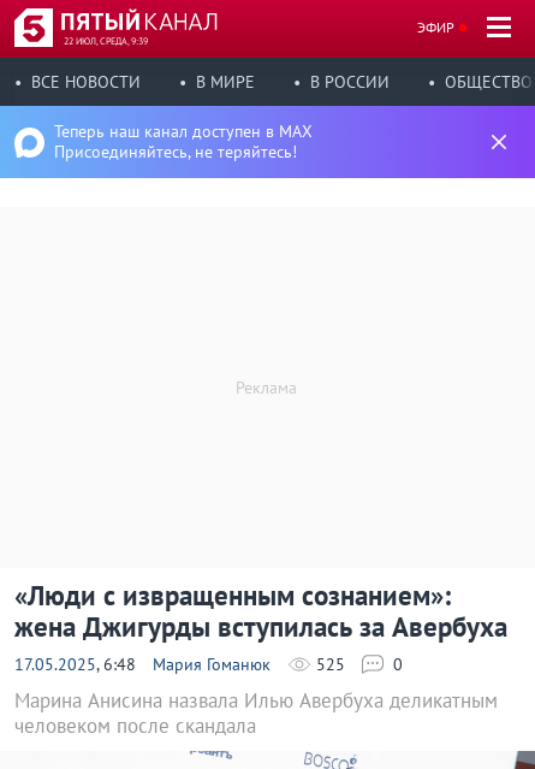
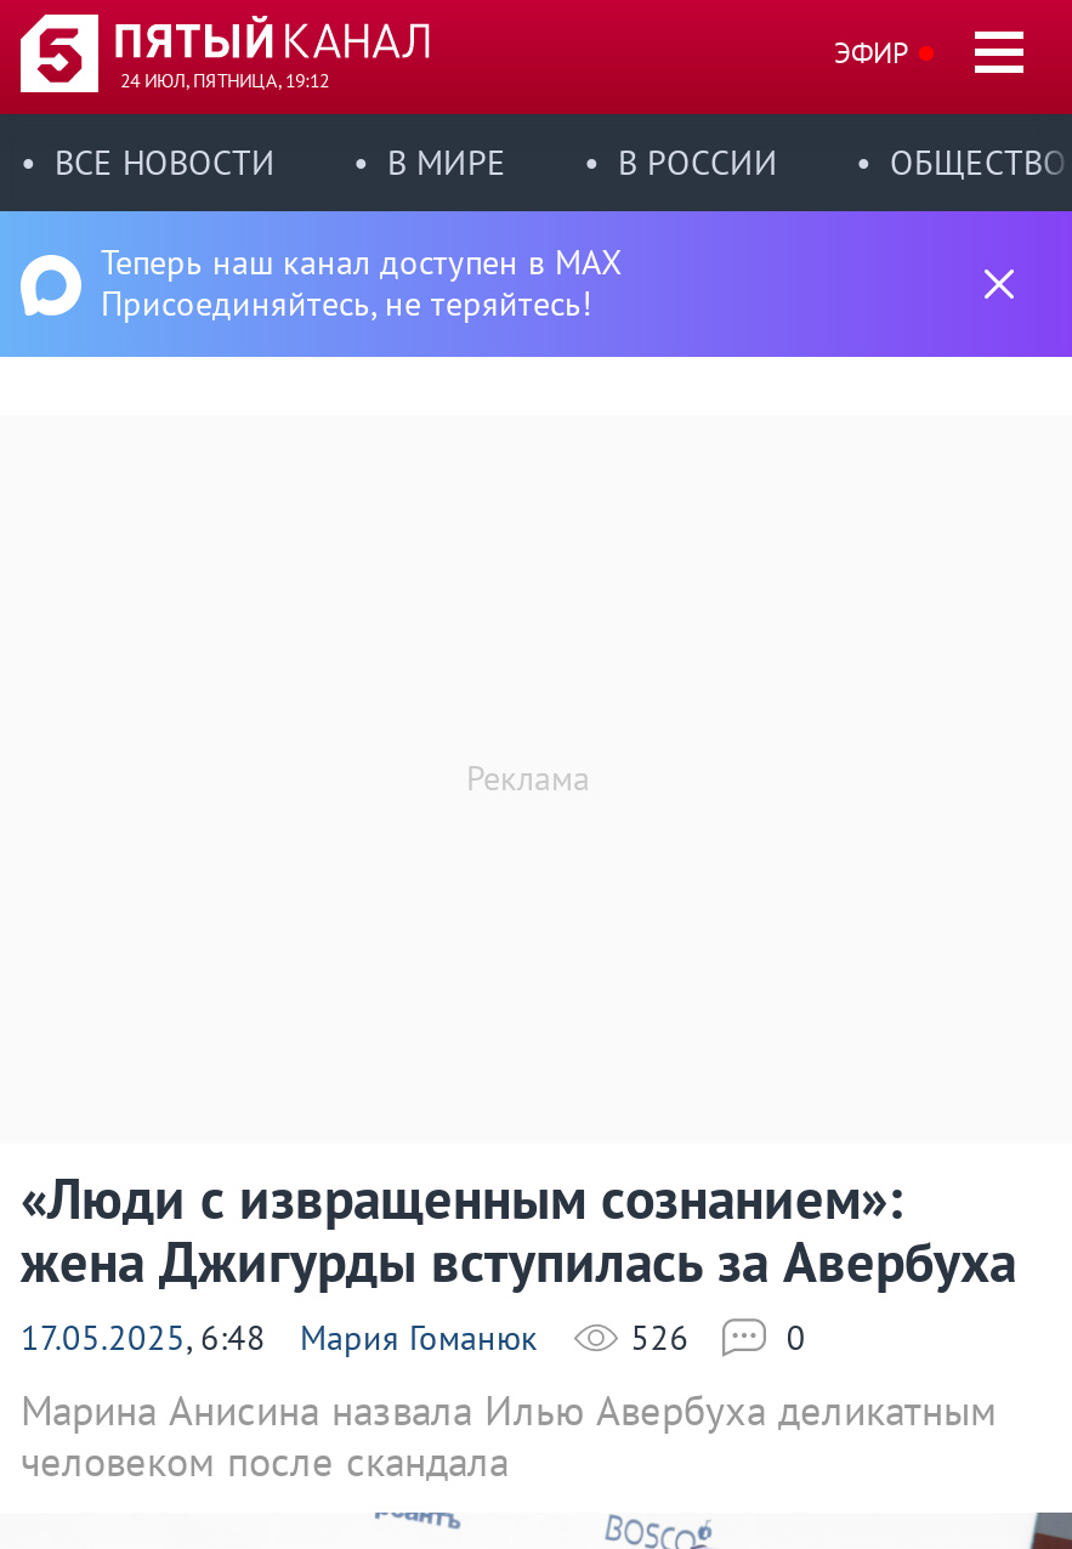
- 22 ИЮЛ, СРЕДА, 9:39
+ 24 ИЮЛ, ПЯТНИЦА, 19:12

- 525
+ 526
